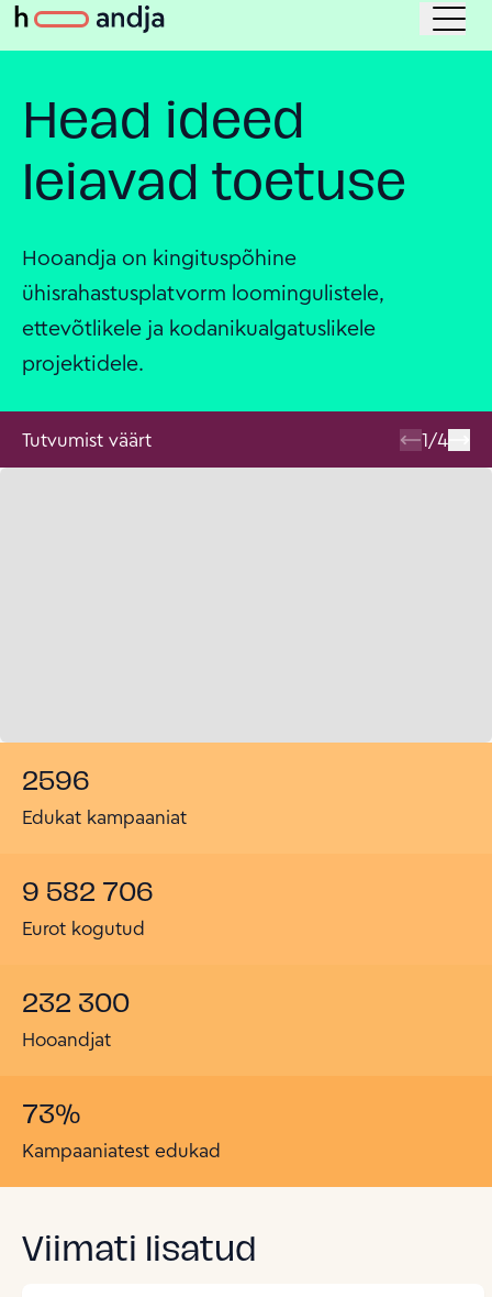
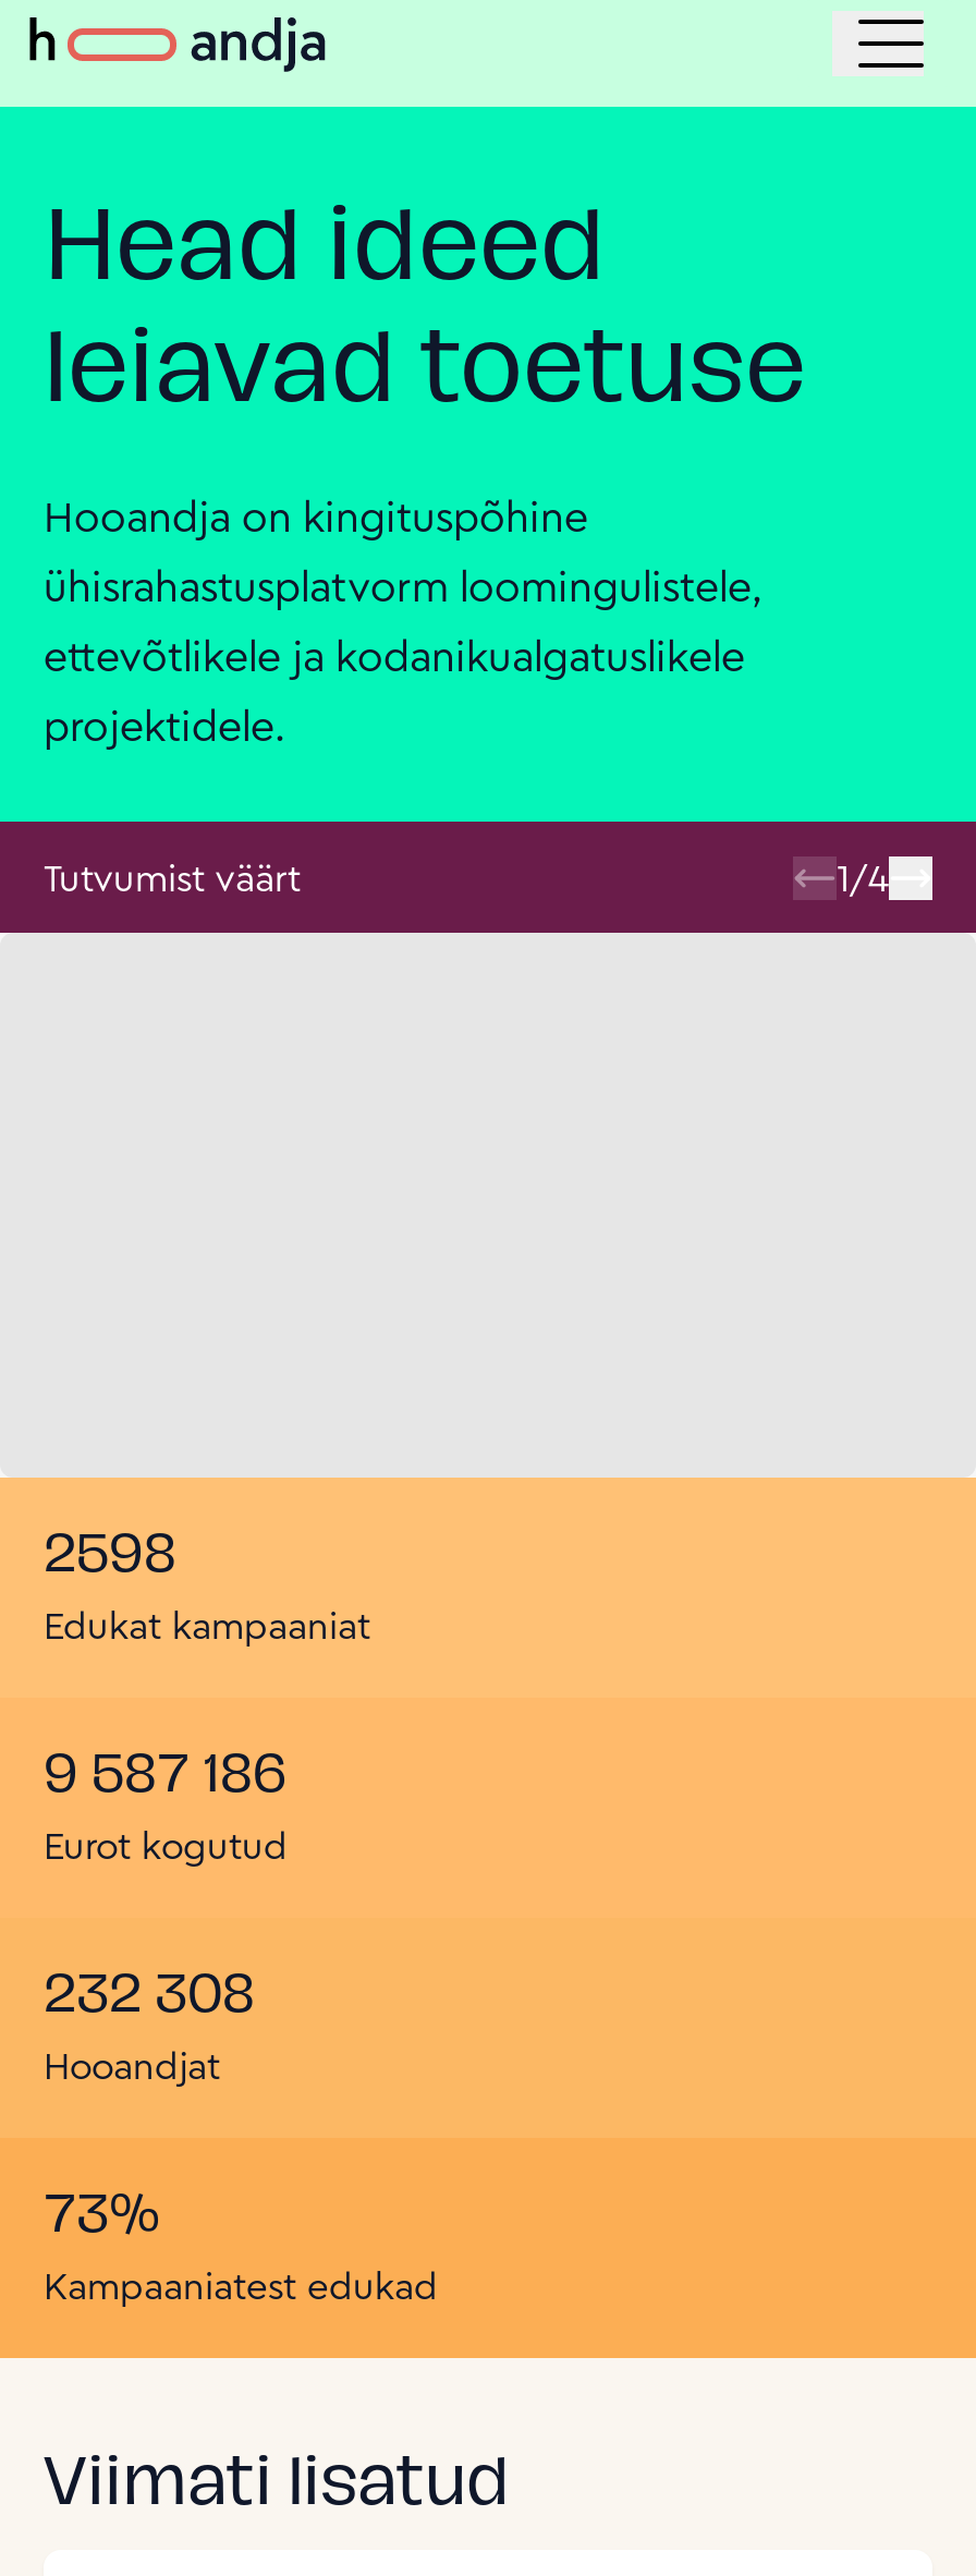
- 2596
+ 2598

- 9 582 706
+ 9 587 186

- 232 300
+ 232 308
